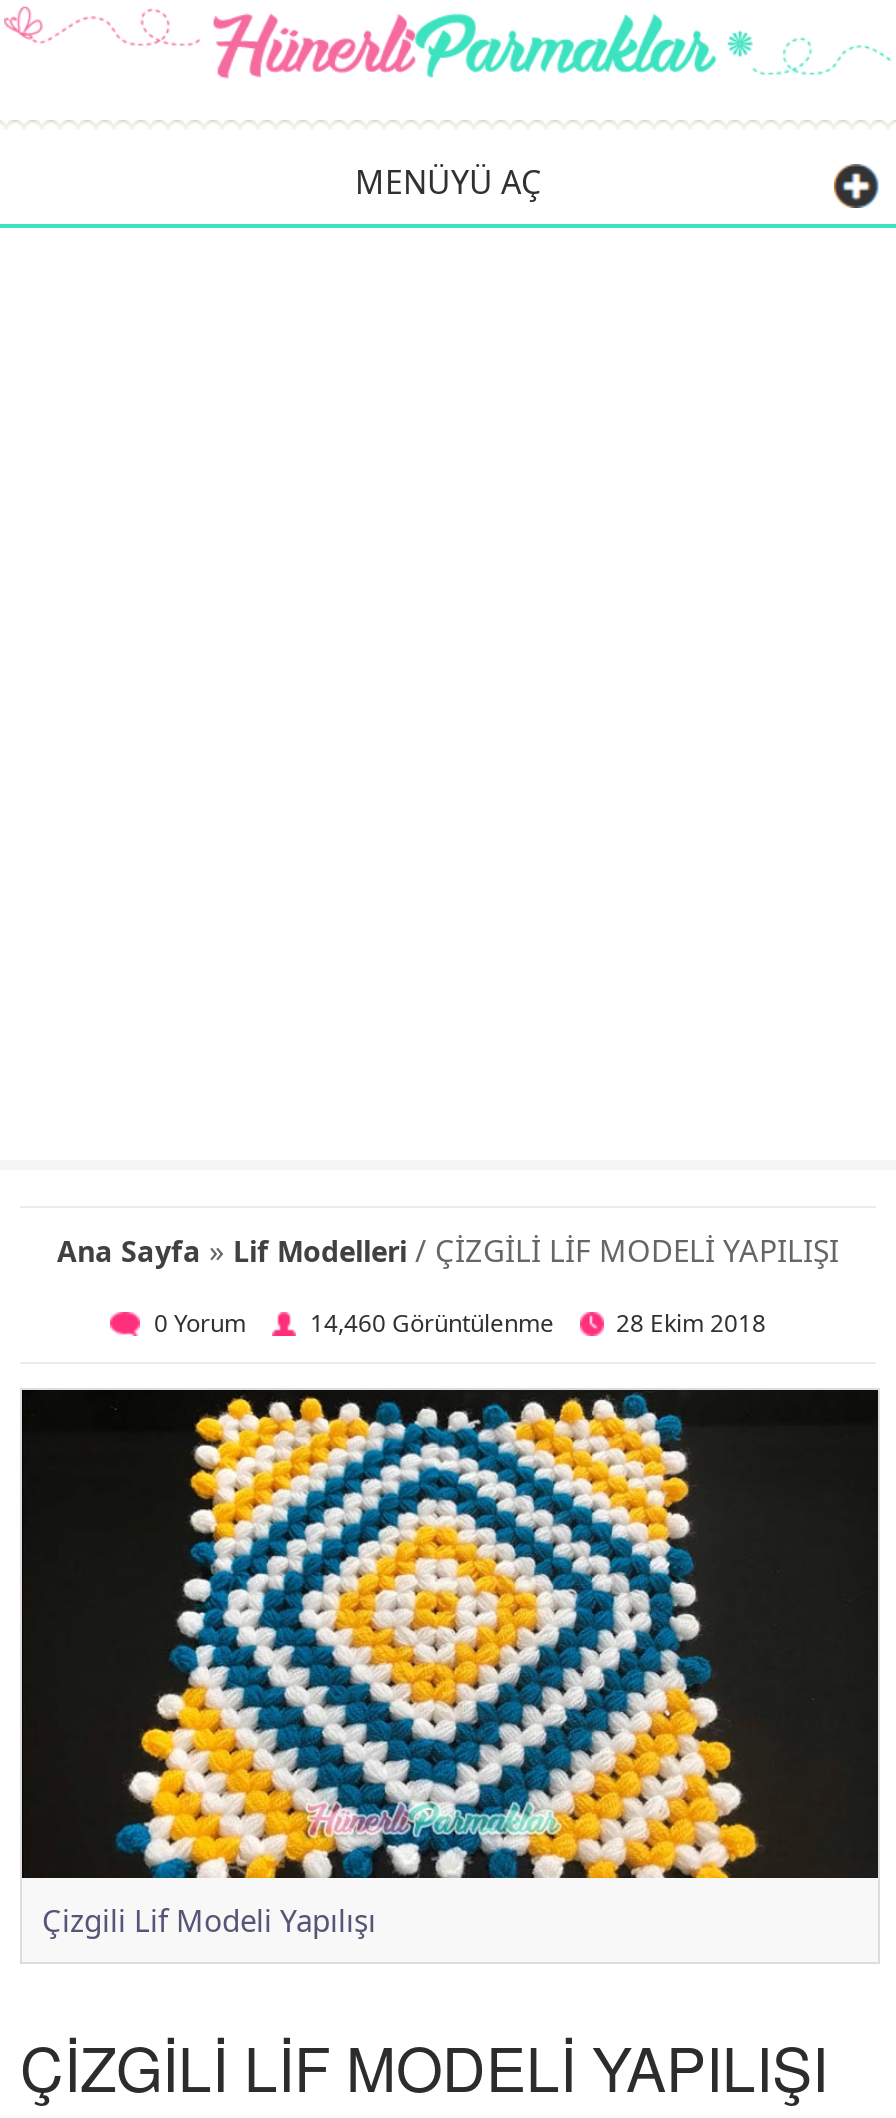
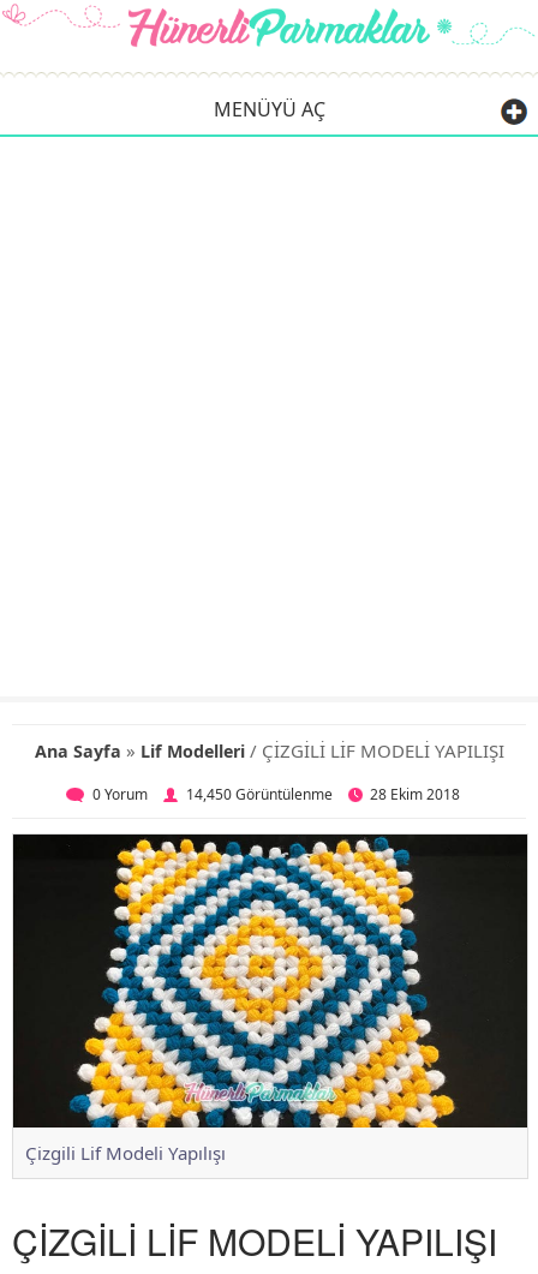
- 14,460 Görüntülenme
+ 14,450 Görüntülenme
